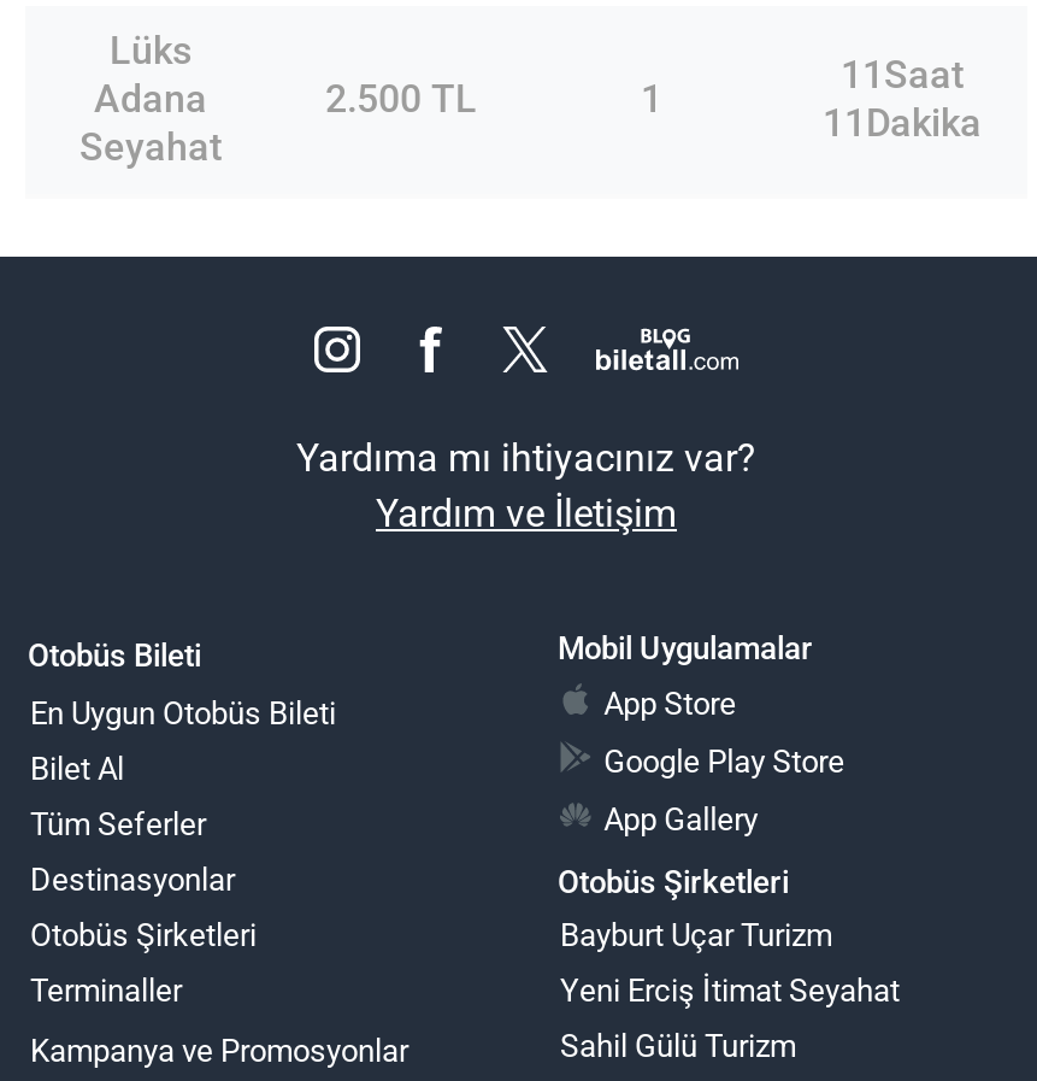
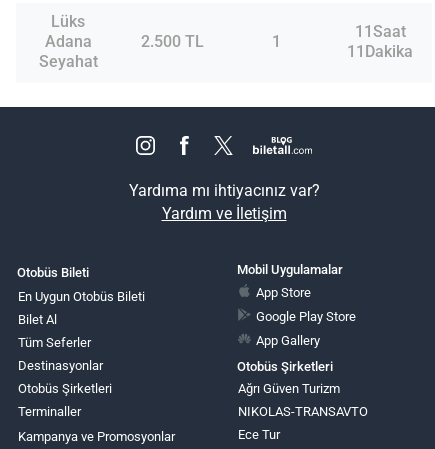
- Bayburt Uçar Turizm
+ Ağrı Güven Turizm

- Yeni Erciş İtimat Seyahat
+ NIKOLAS-TRANSAVTO

- Sahil Gülü Turizm
+ Ece Tur
